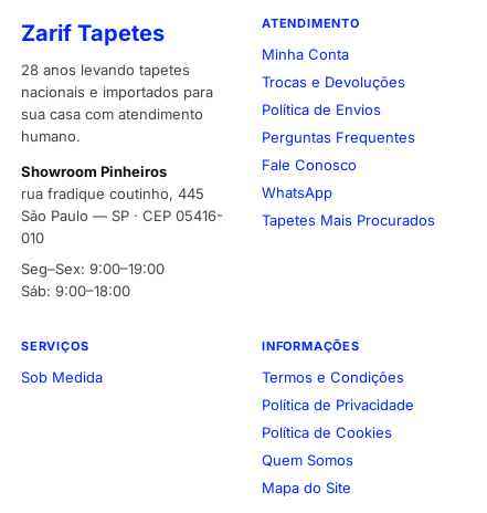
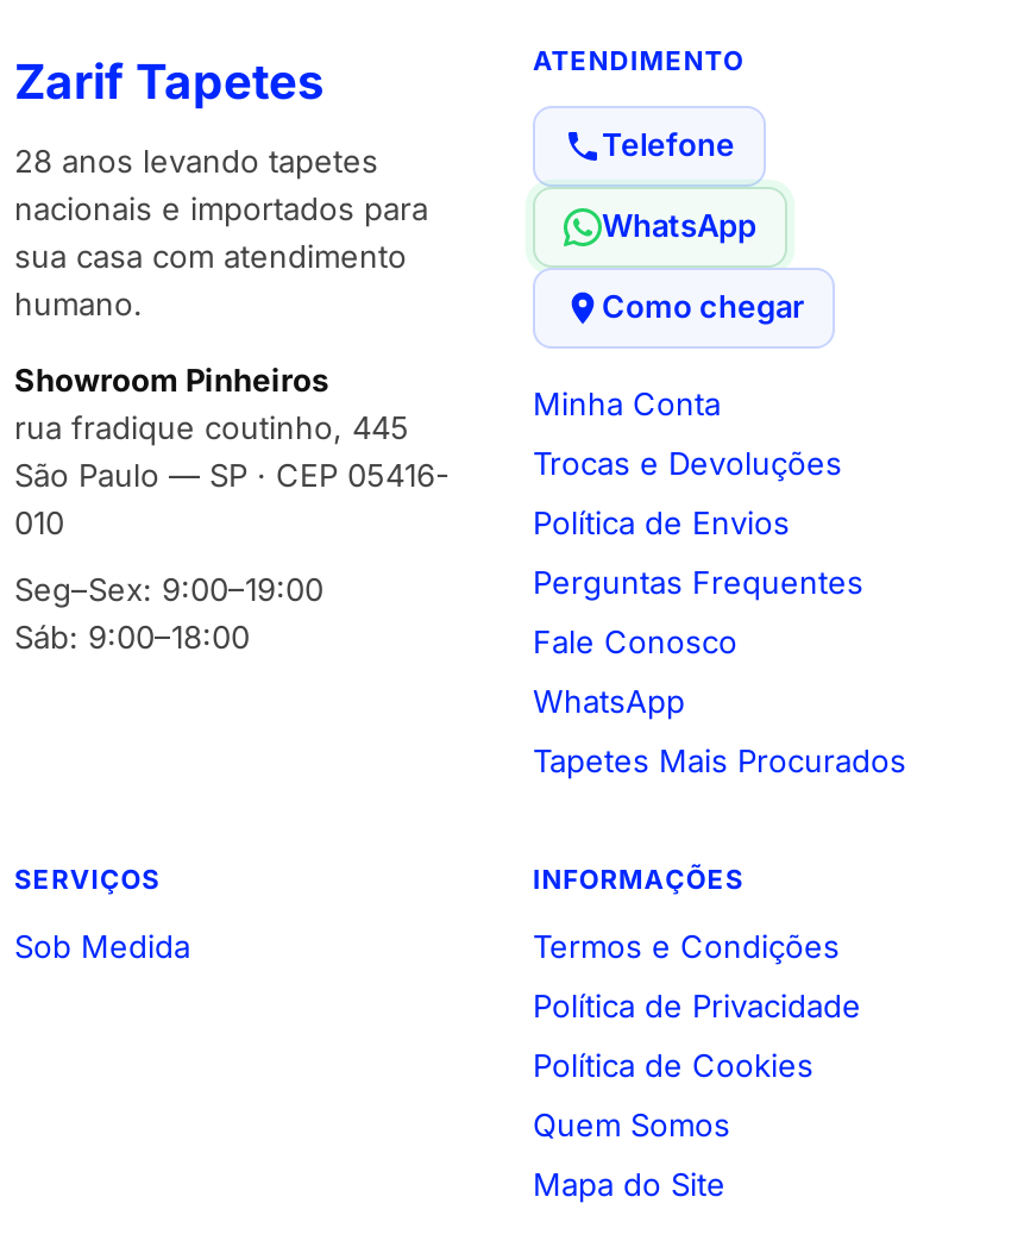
moved down: Minha Conta | Trocas e Devoluções | Política de Envios | Perguntas Frequentes | Fale Conosco | WhatsApp | Tapetes Mais Procurados

+ Telefone
+ WhatsApp
+ Como chegar
